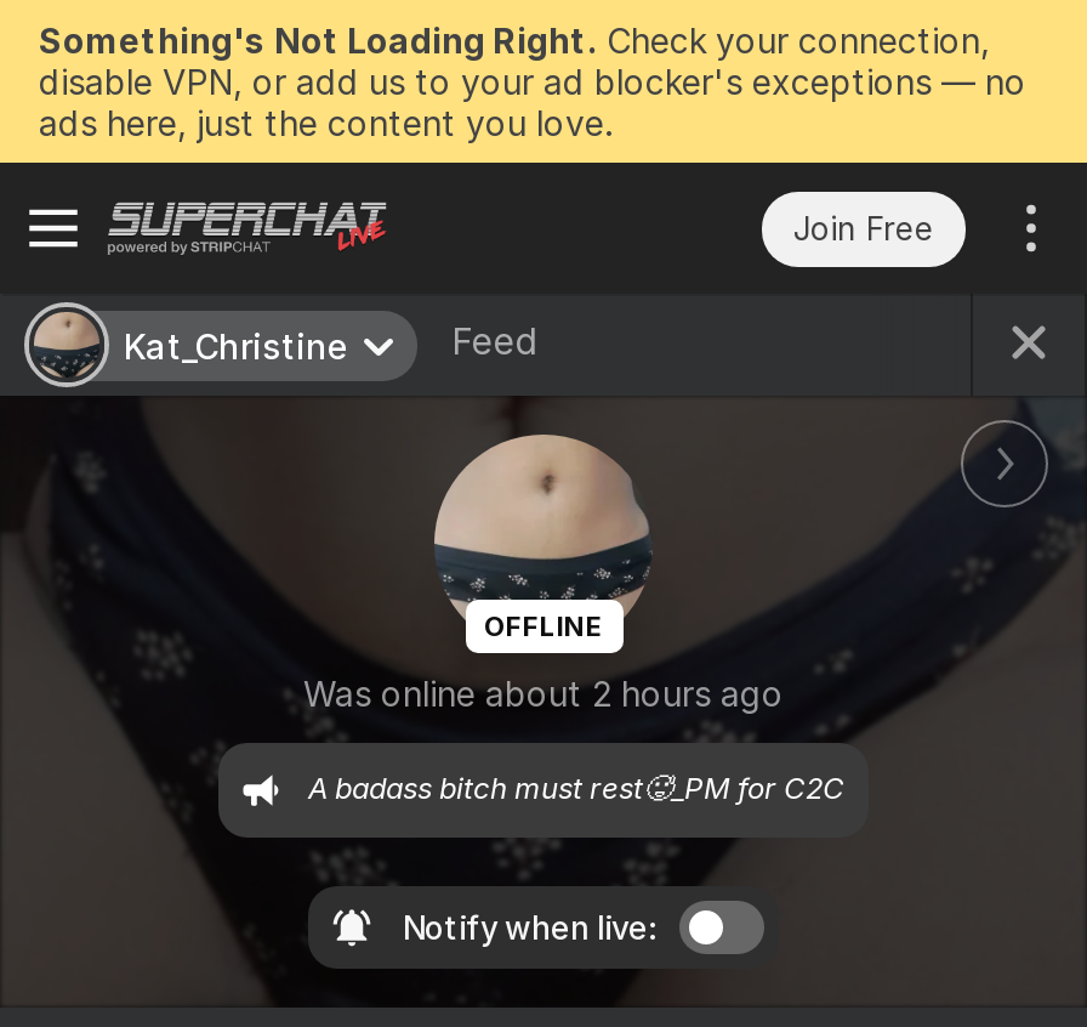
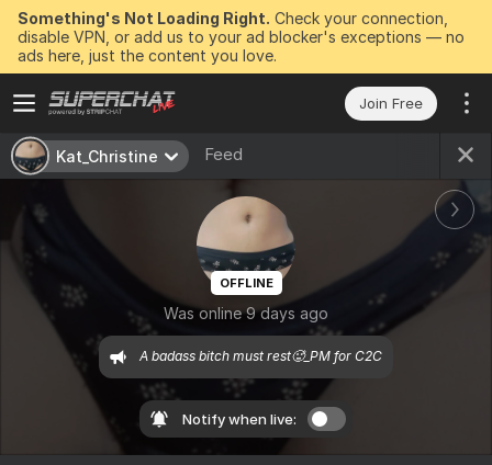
- Was online about 2 hours ago
+ Was online 9 days ago
